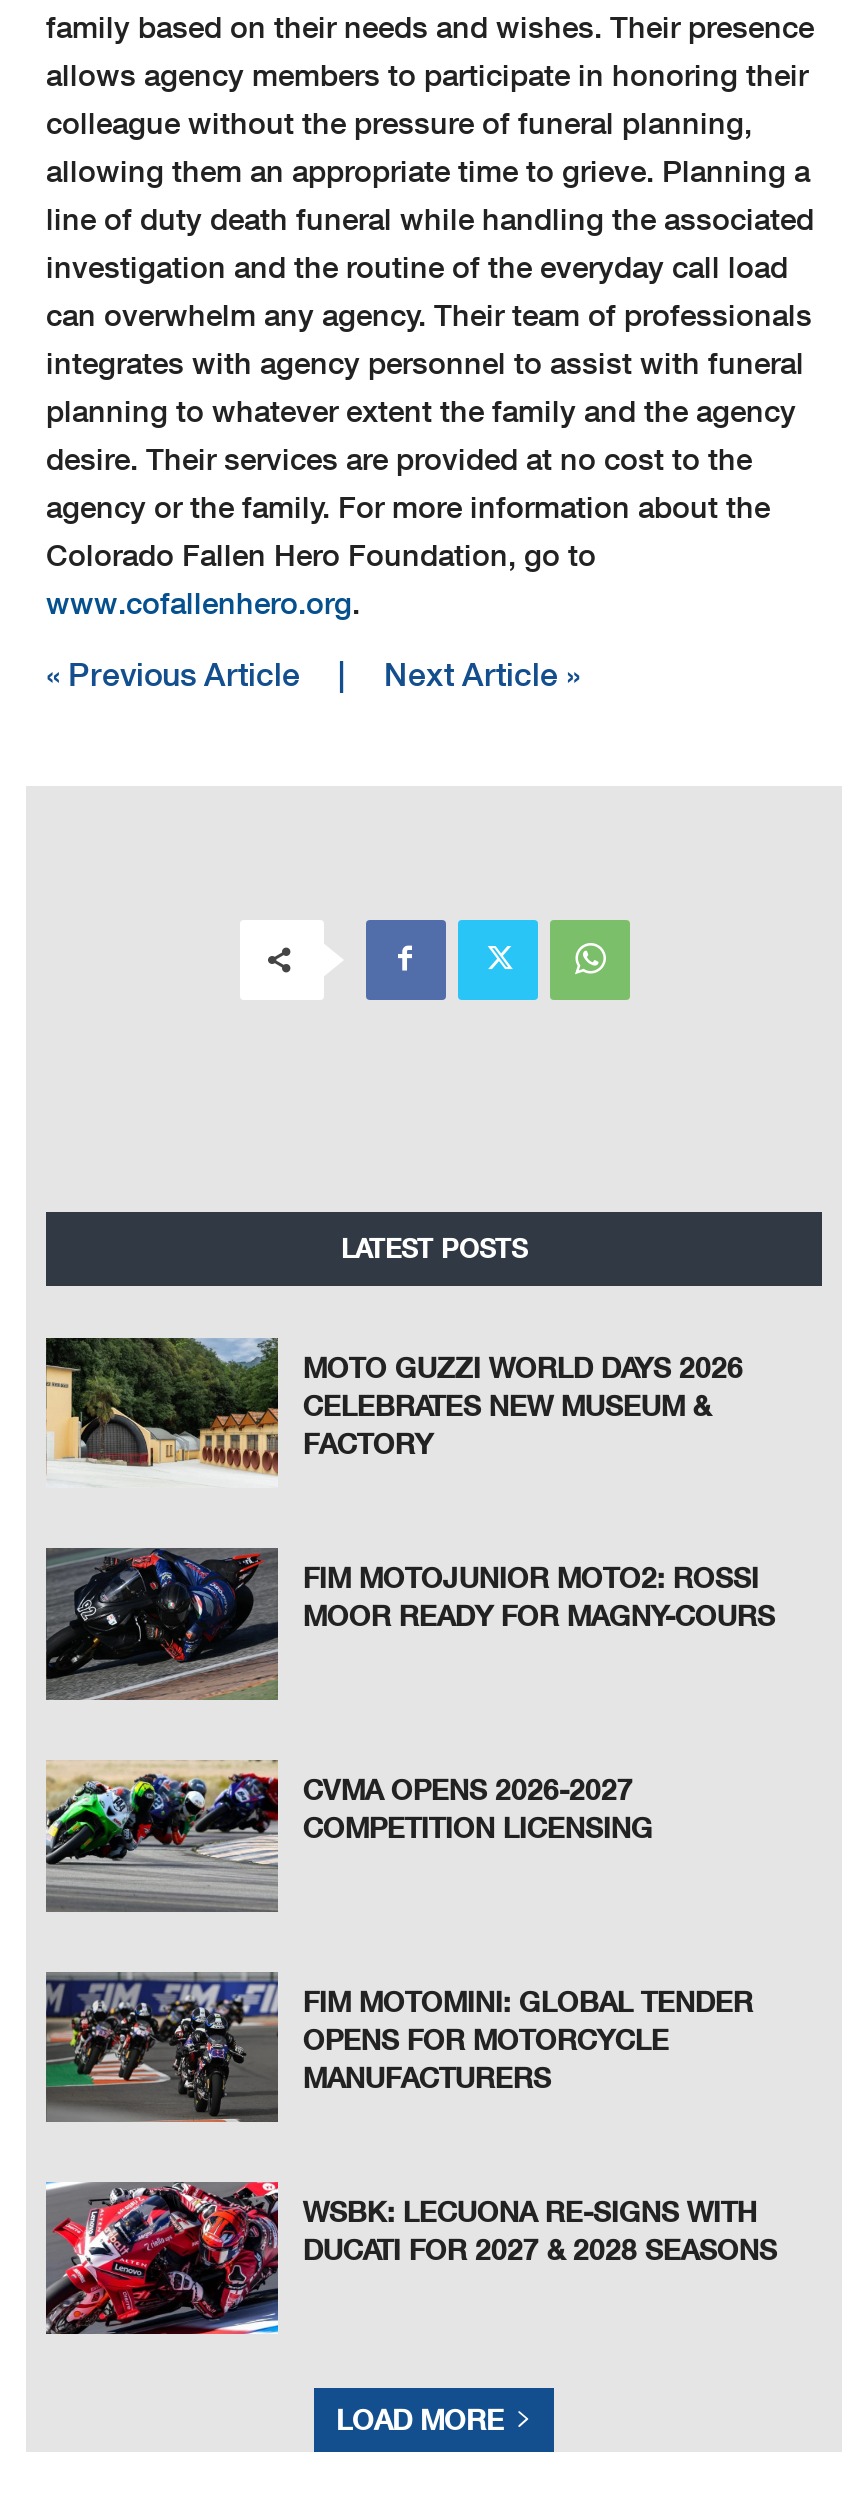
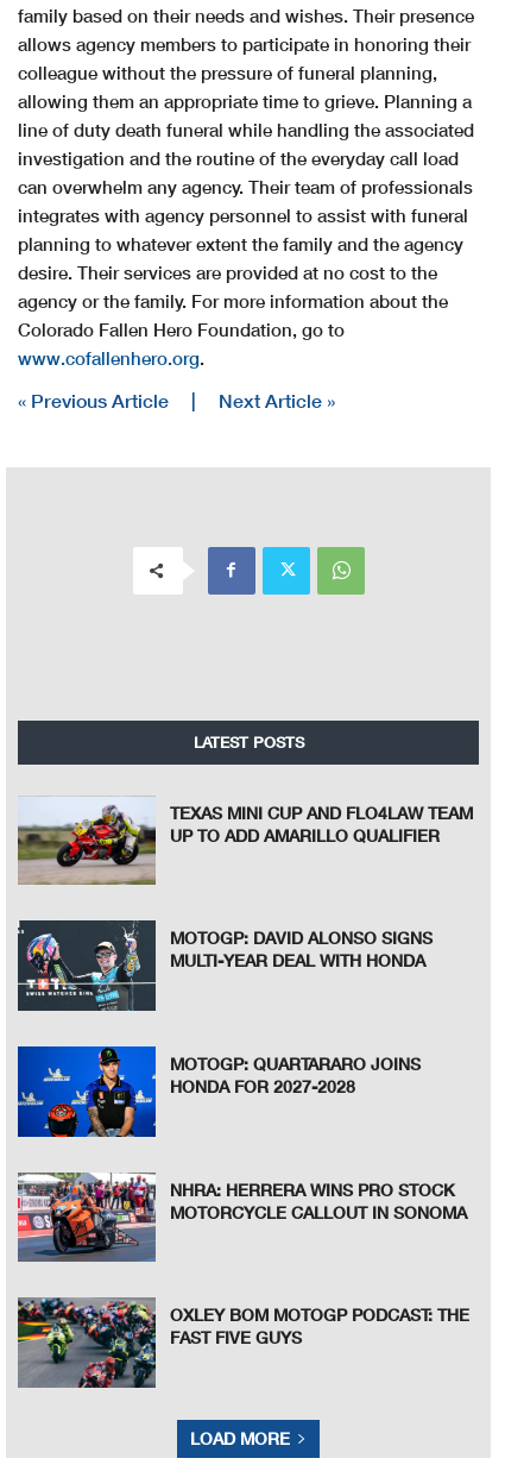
- [image]
- MOTO GUZZI WORLD DAYS 2026
- CELEBRATES NEW MUSEUM &
- FACTORY
+ [image]
+ TEXAS MINI CUP AND FLO4LAW TEAM
+ UP TO ADD AMARILLO QUALIFIER

- [image]
- FIM MOTOJUNIOR MOTO2: ROSSI
- MOOR READY FOR MAGNY-COURS
+ [image]
+ MOTOGP: DAVID ALONSO SIGNS
+ MULTI-YEAR DEAL WITH HONDA

- [image]
- CVMA OPENS 2026-2027
- COMPETITION LICENSING
+ [image]
+ MOTOGP: QUARTARARO JOINS
+ HONDA FOR 2027-2028

- [image]
- FIM MOTOMINI: GLOBAL TENDER
- OPENS FOR MOTORCYCLE
- MANUFACTURERS
+ [image]
+ NHRA: HERRERA WINS PRO STOCK
+ MOTORCYCLE CALLOUT IN SONOMA

- [image]
- WSBK: LECUONA RE-SIGNS WITH
- DUCATI FOR 2027 & 2028 SEASONS
+ [image]
+ OXLEY BOM MOTOGP PODCAST: THE
+ FAST FIVE GUYS
